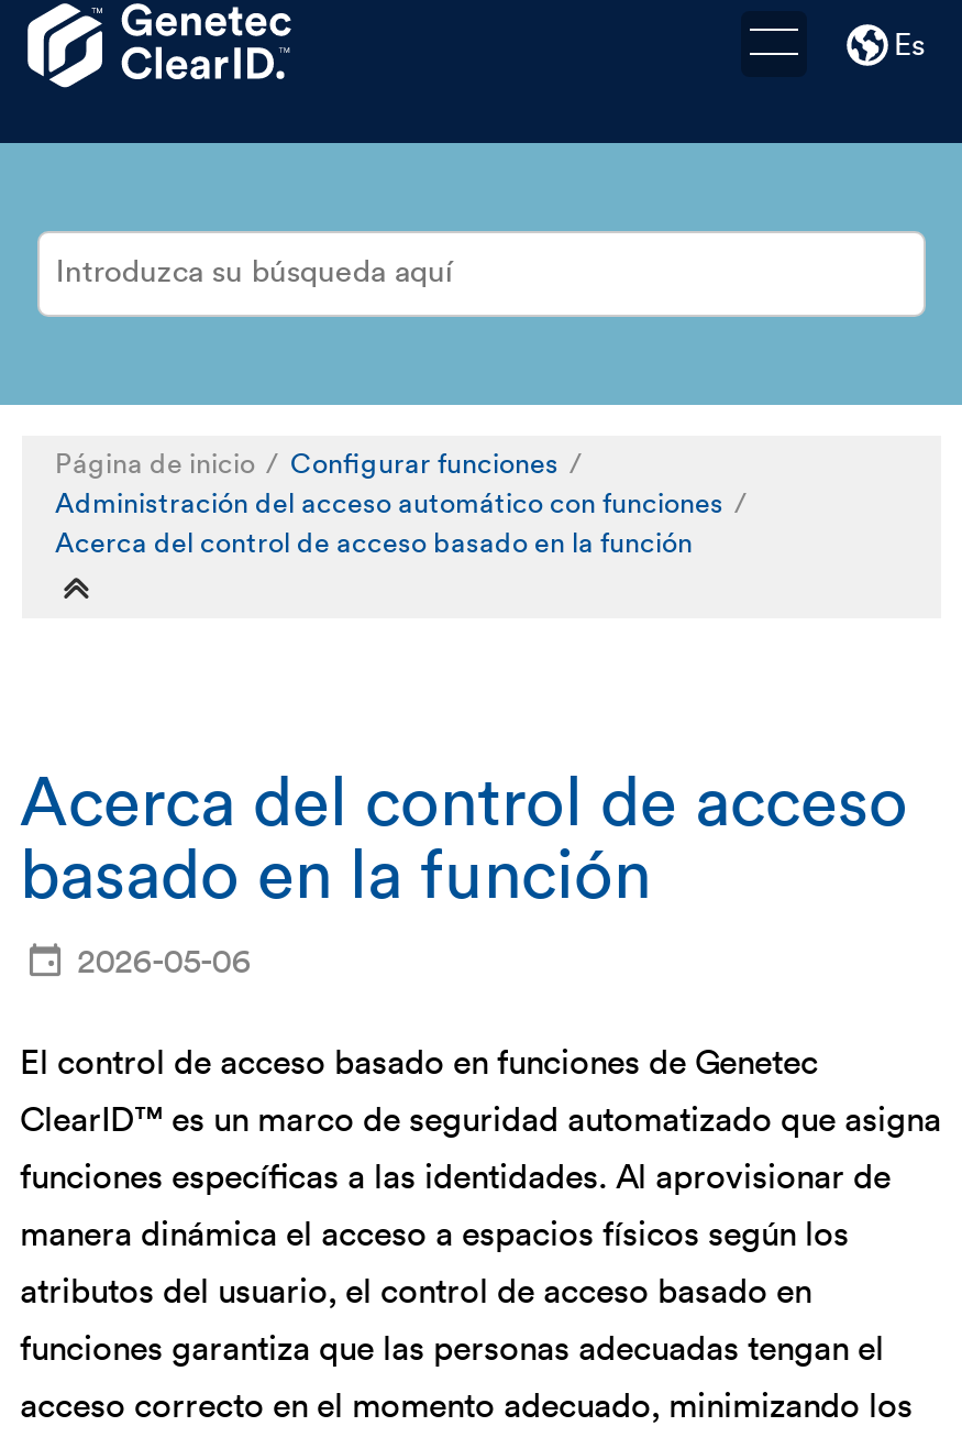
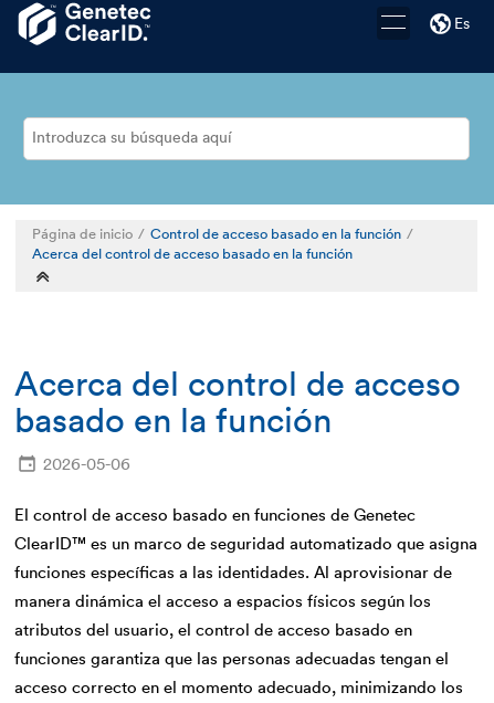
- Configurar funciones
- Administración del acceso automático con funciones
+ Control de acceso basado en la función
